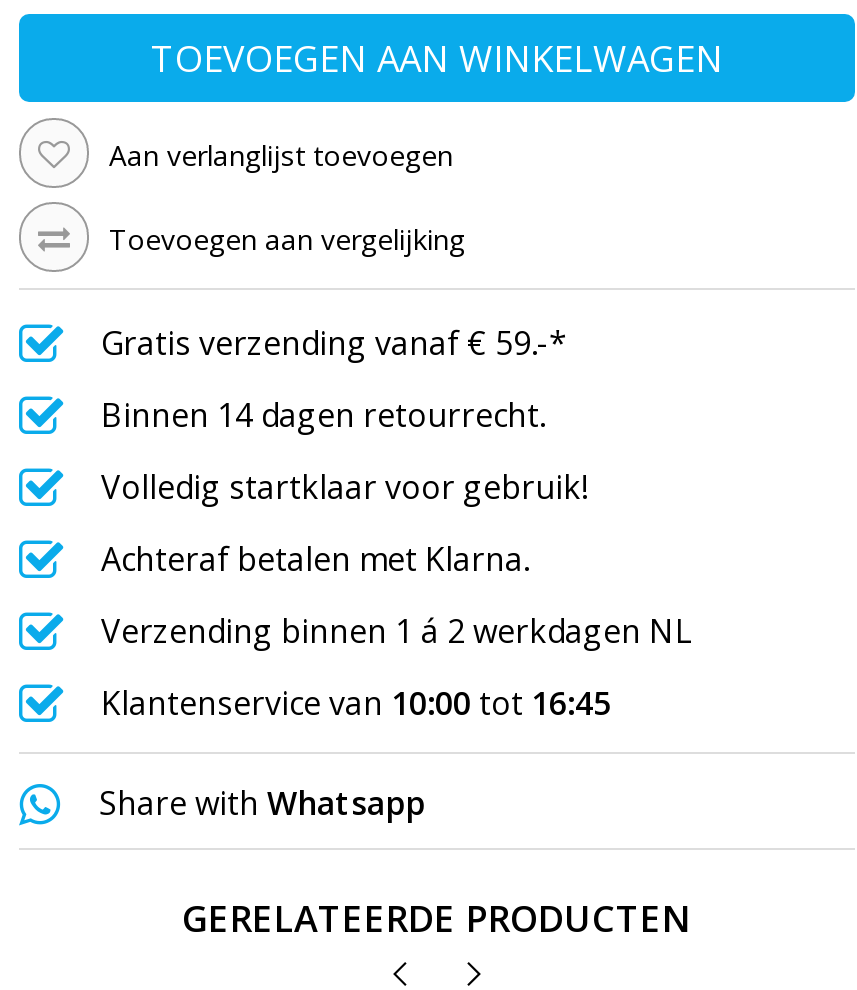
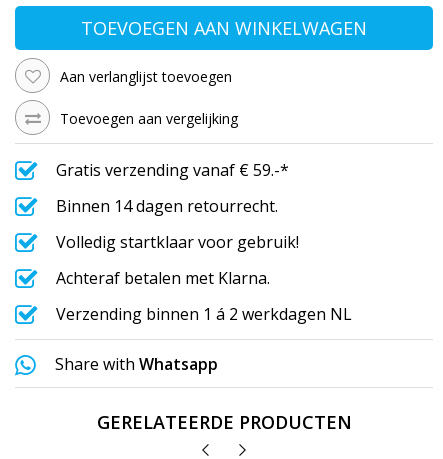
- Klantenservice van 10:00 tot 16:45
